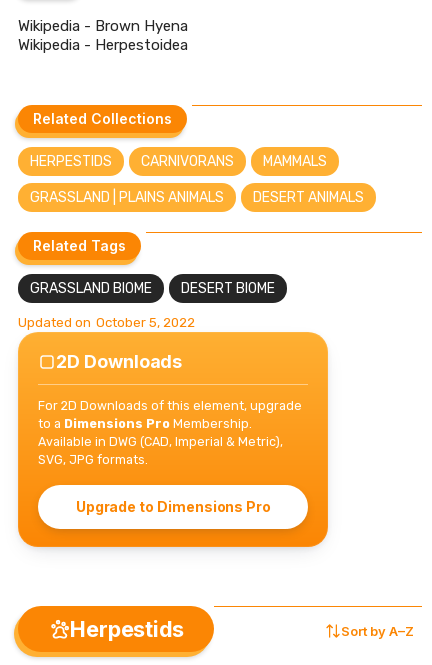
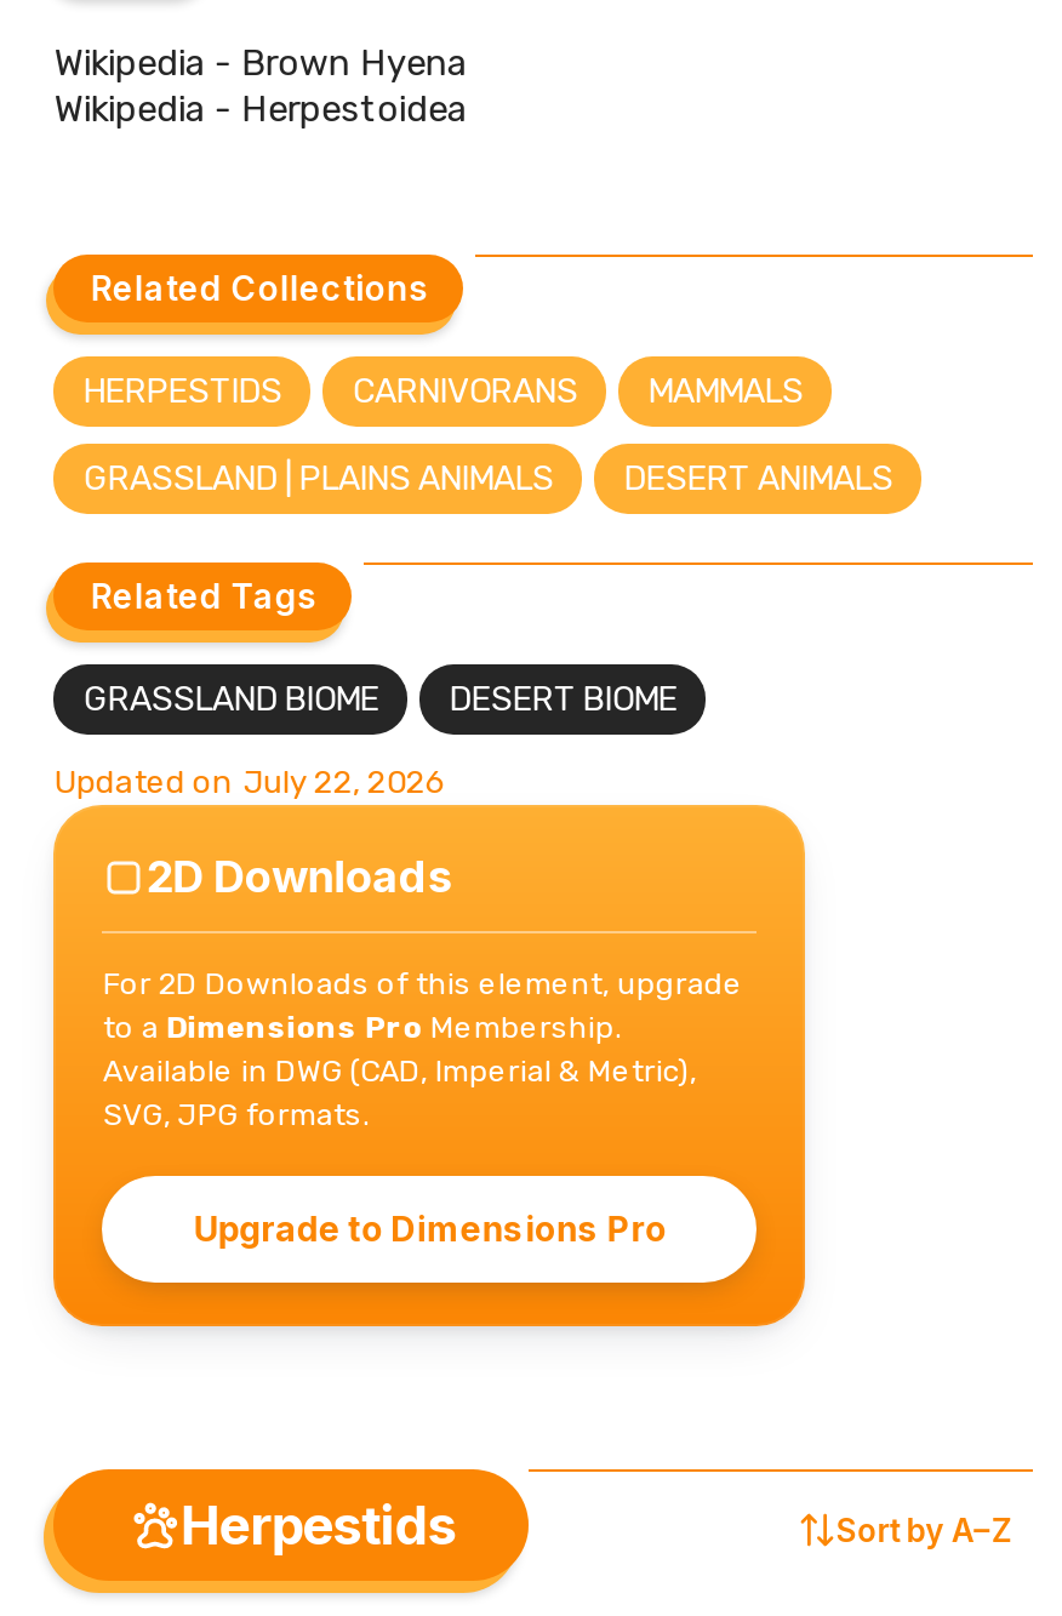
- Updated on October 5, 2022
+ Updated on July 22, 2026
